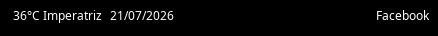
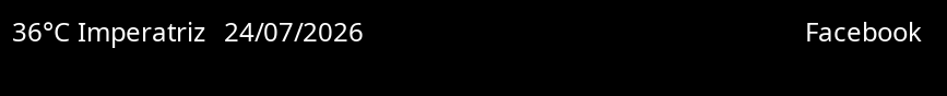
- 36°C Imperatriz 21/07/2026
+ 36°C Imperatriz 24/07/2026
